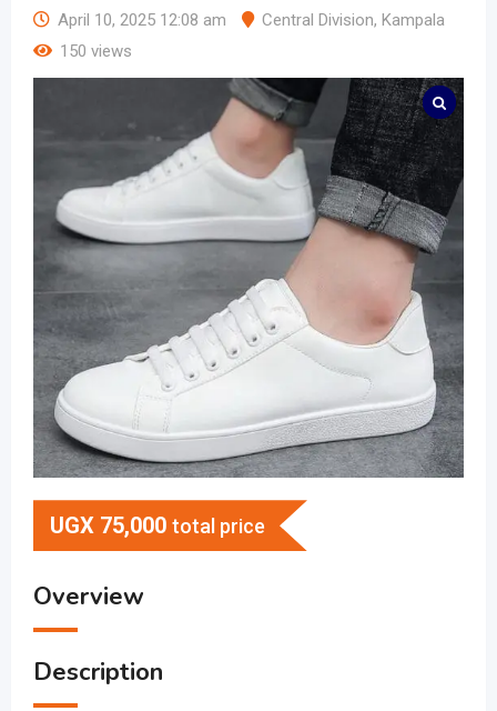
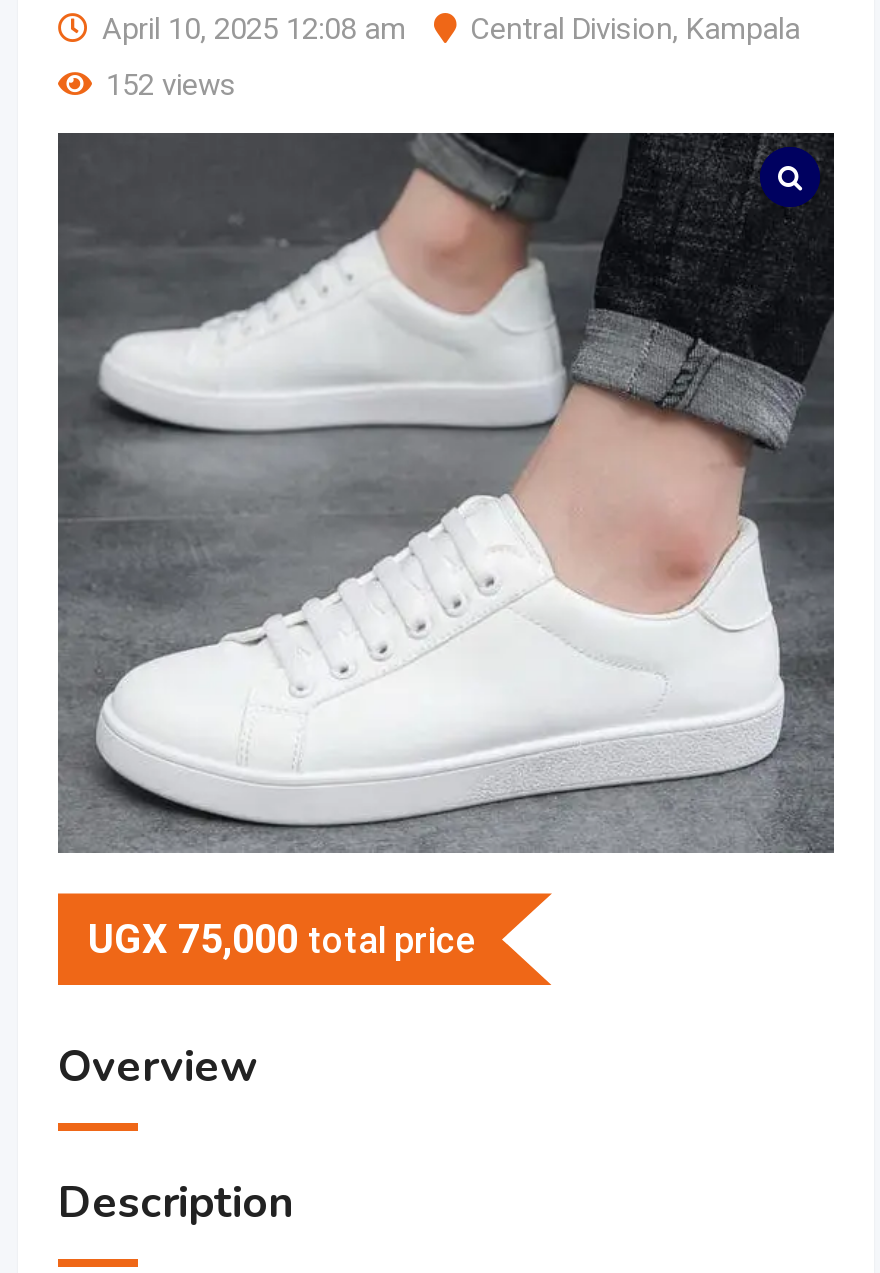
- 150 views
+ 152 views
